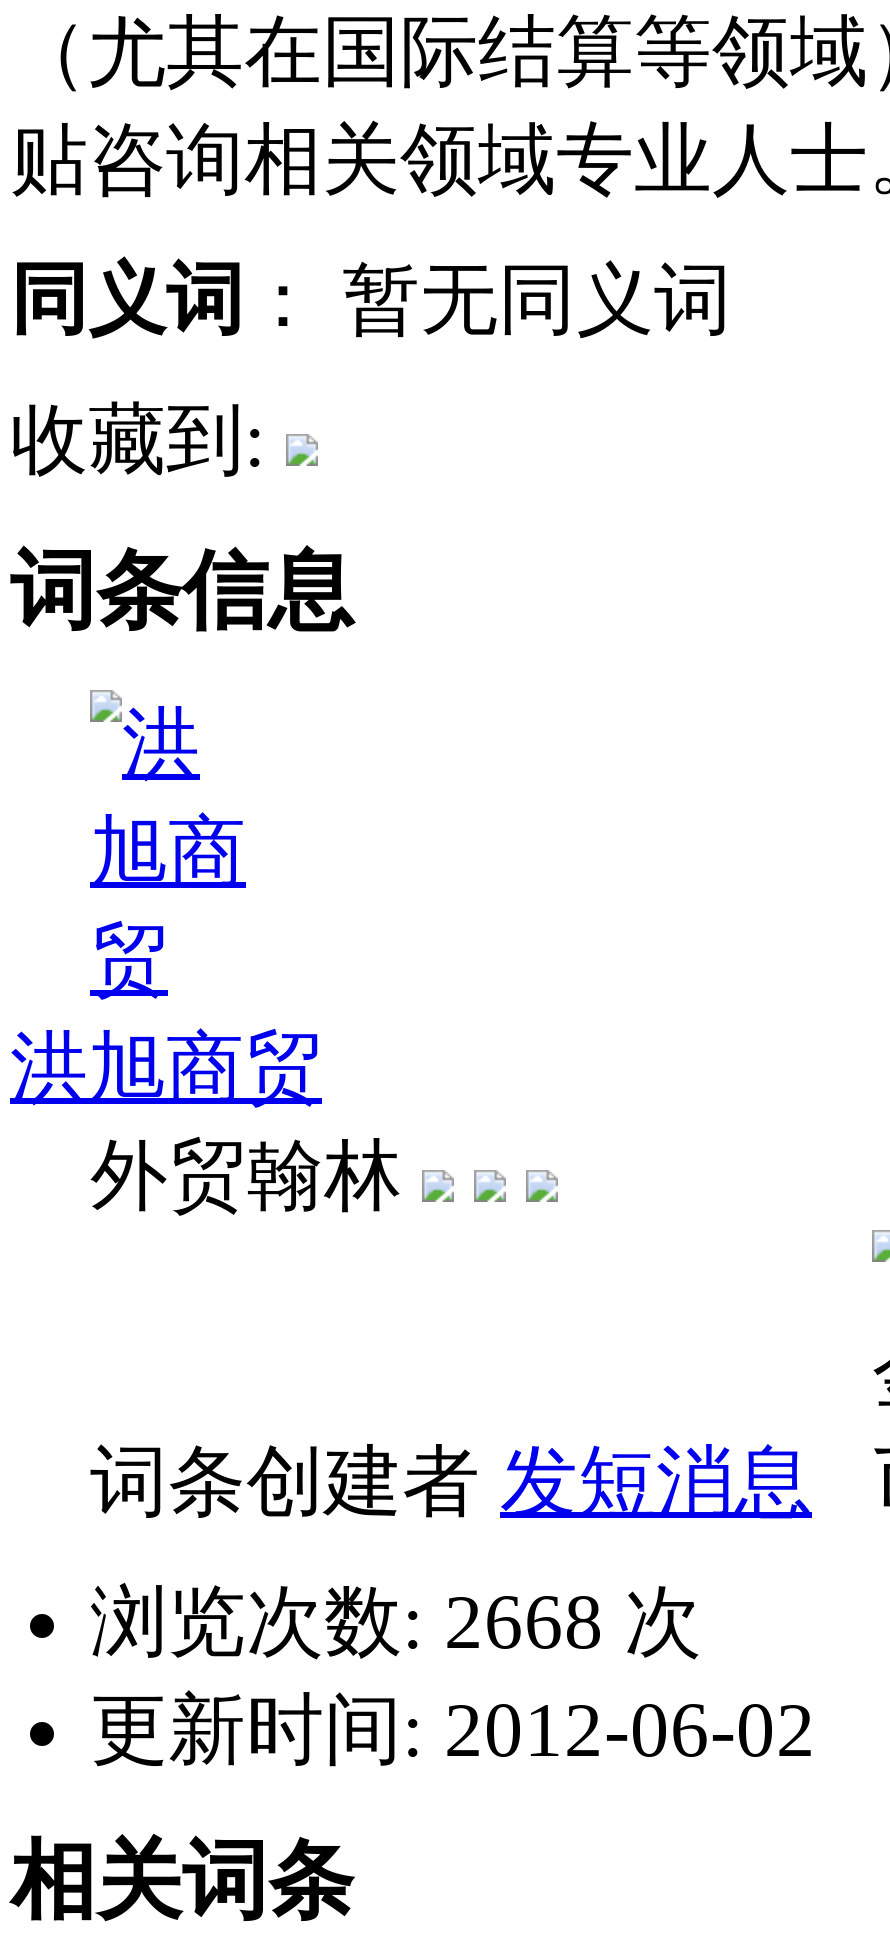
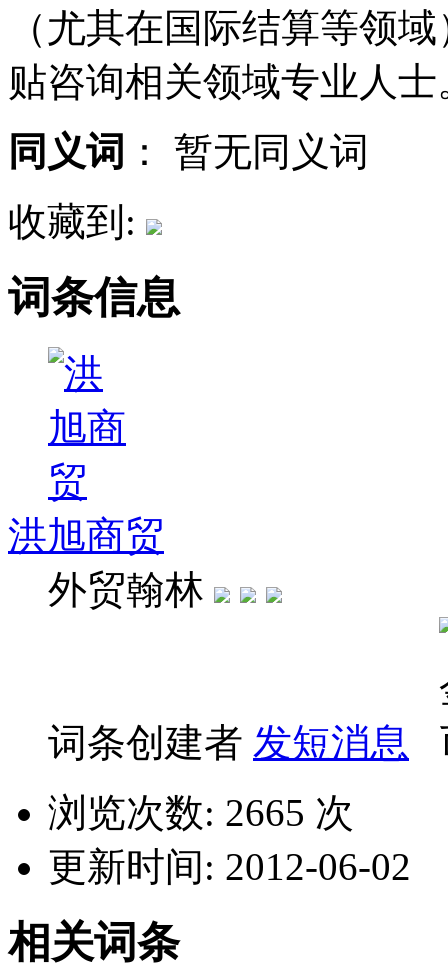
- 浏览次数: 2668 次
+ 浏览次数: 2665 次
